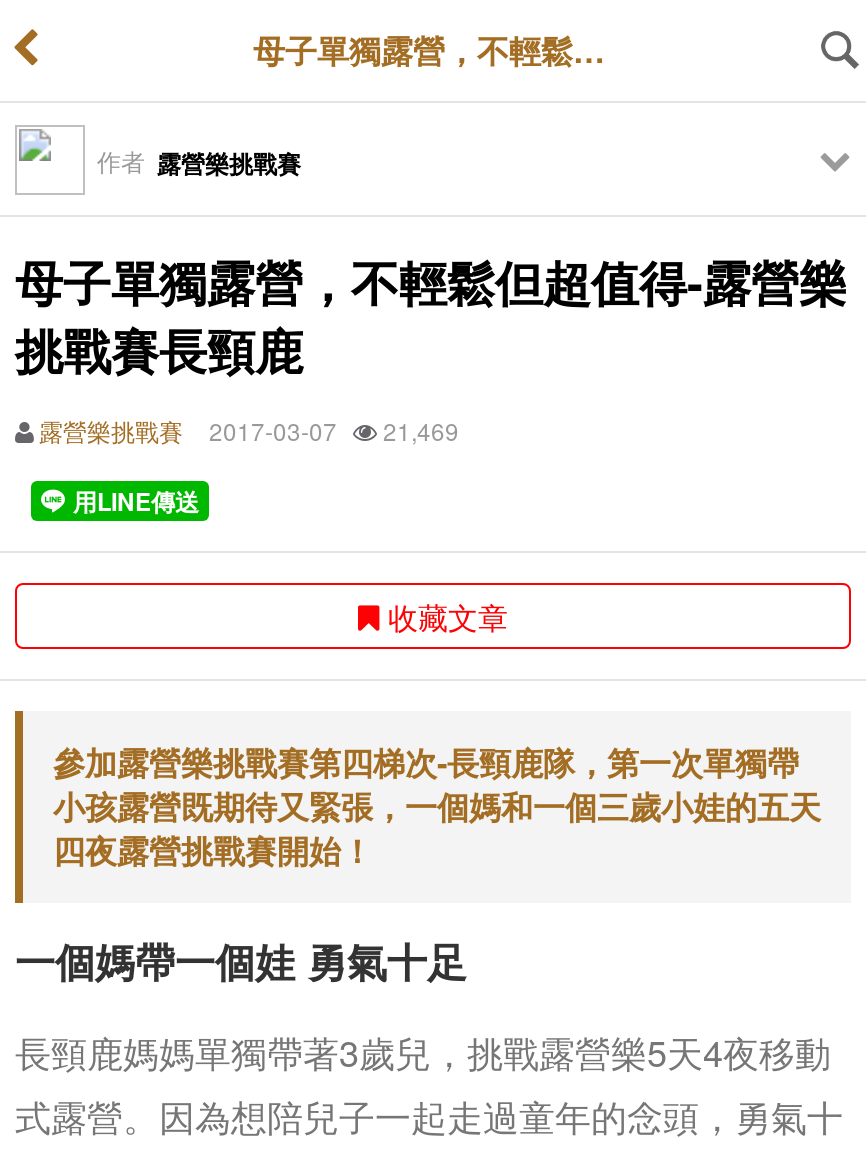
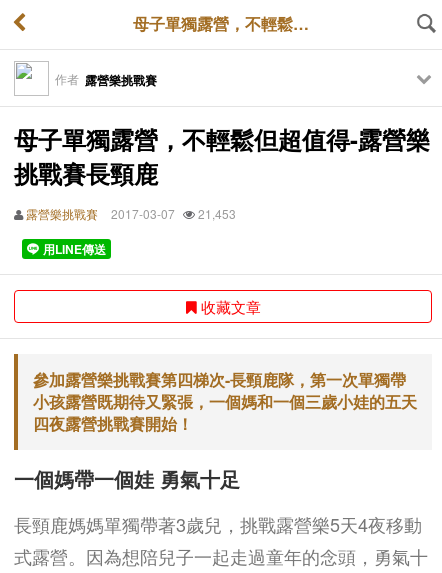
- 露營樂挑戰賽 2017-03-07 21,469
+ 露營樂挑戰賽 2017-03-07 21,453
